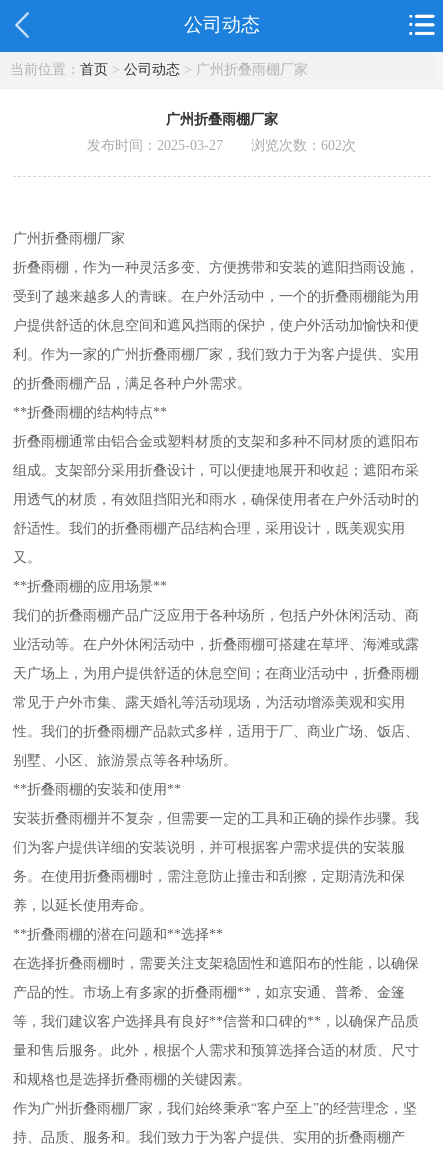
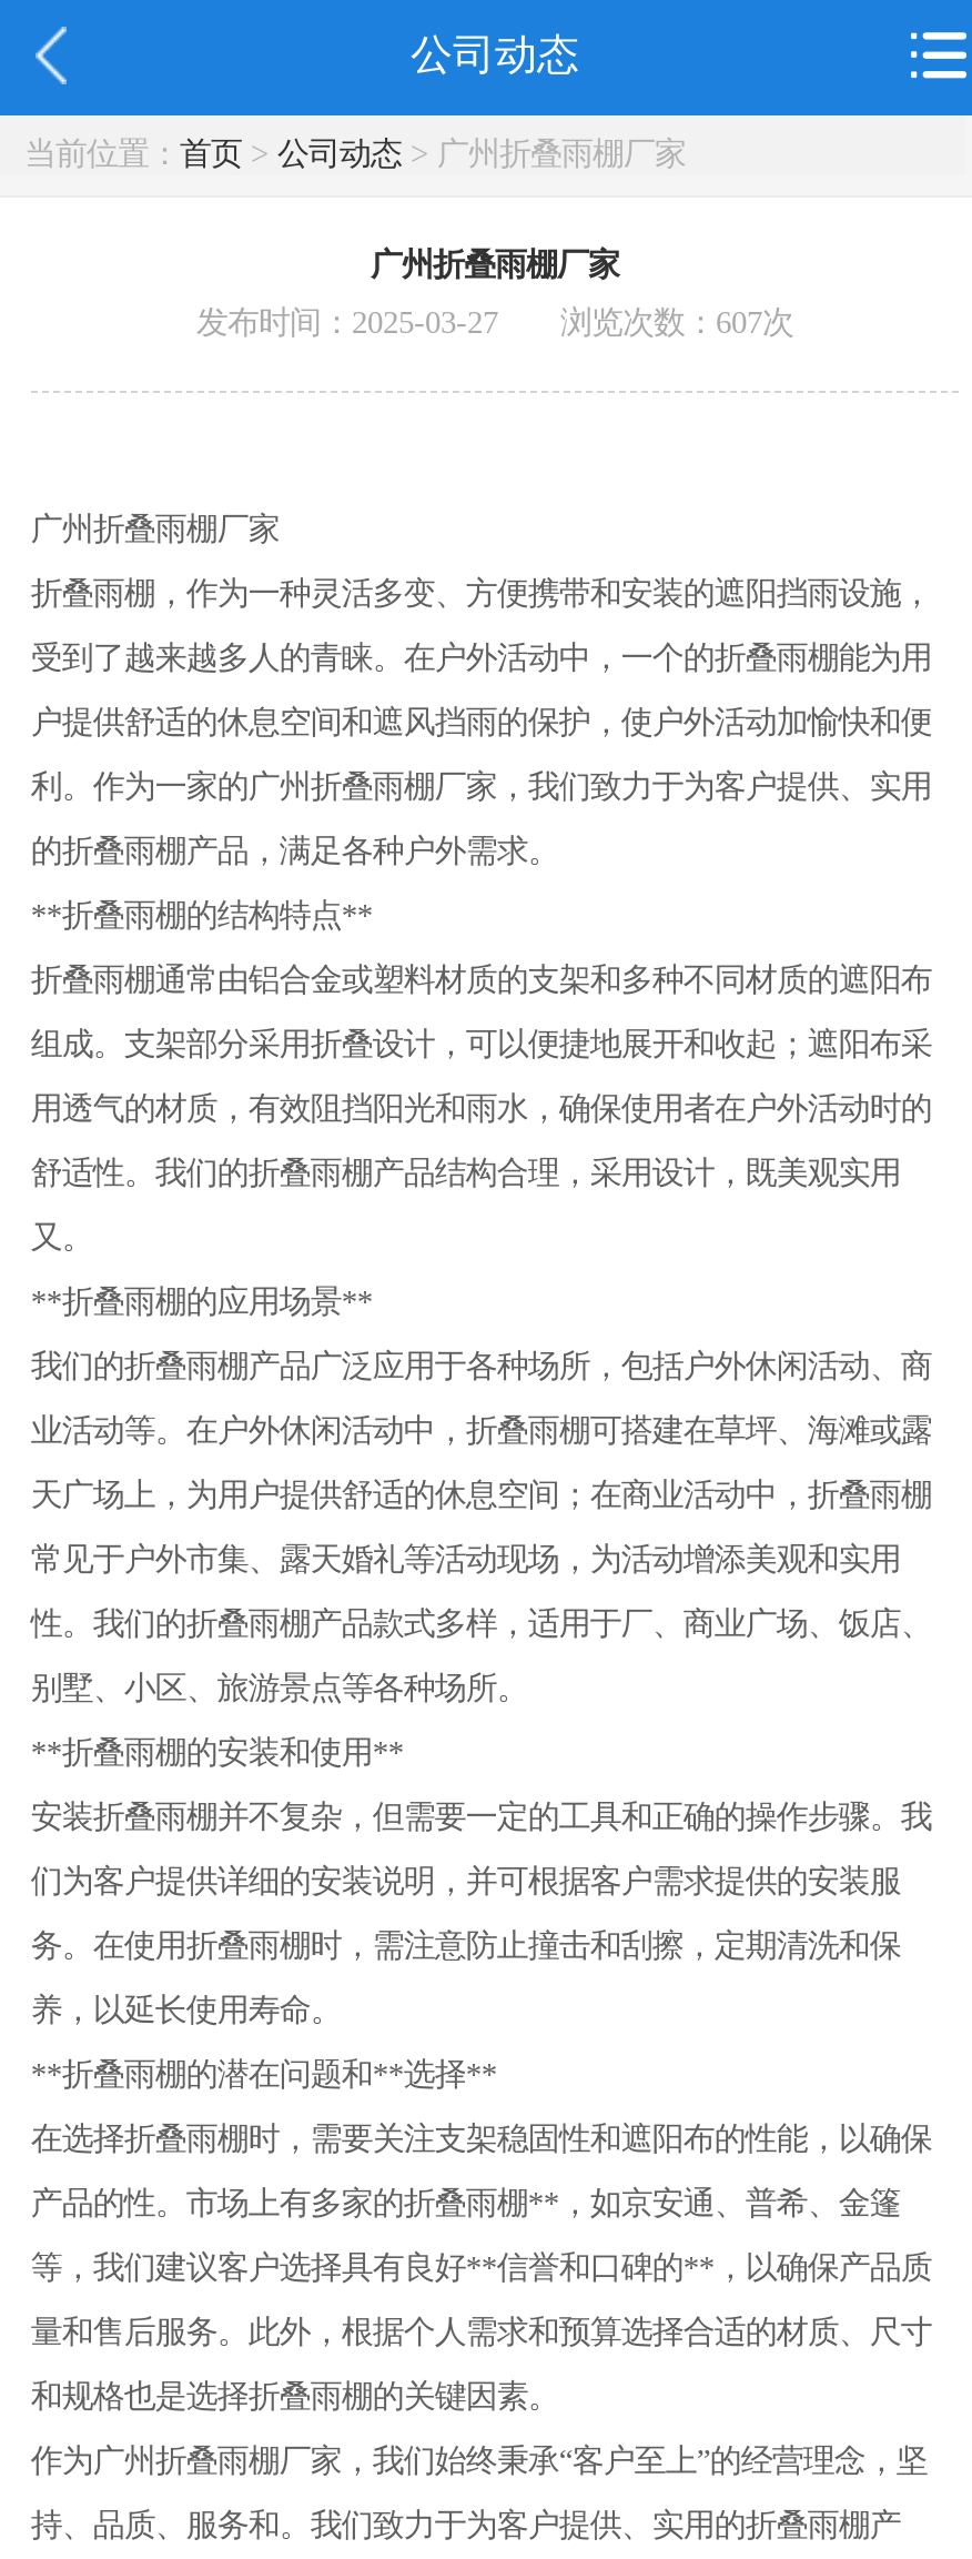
- 发布时间：2025-03-27 浏览次数：602次
+ 发布时间：2025-03-27 浏览次数：607次
